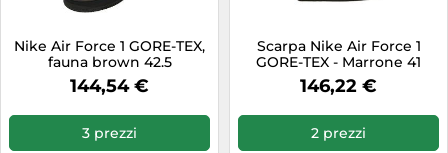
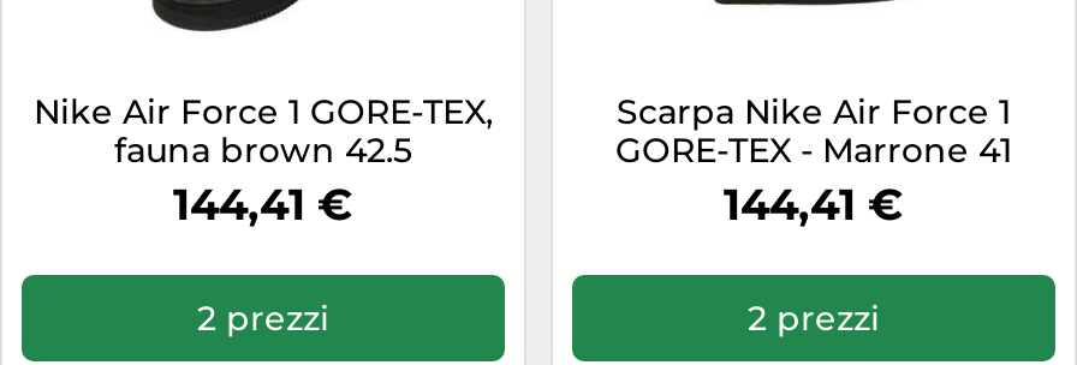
- 144,54 €
+ 144,41 €

- 146,22 €
+ 144,41 €

- 3 prezzi
+ 2 prezzi
